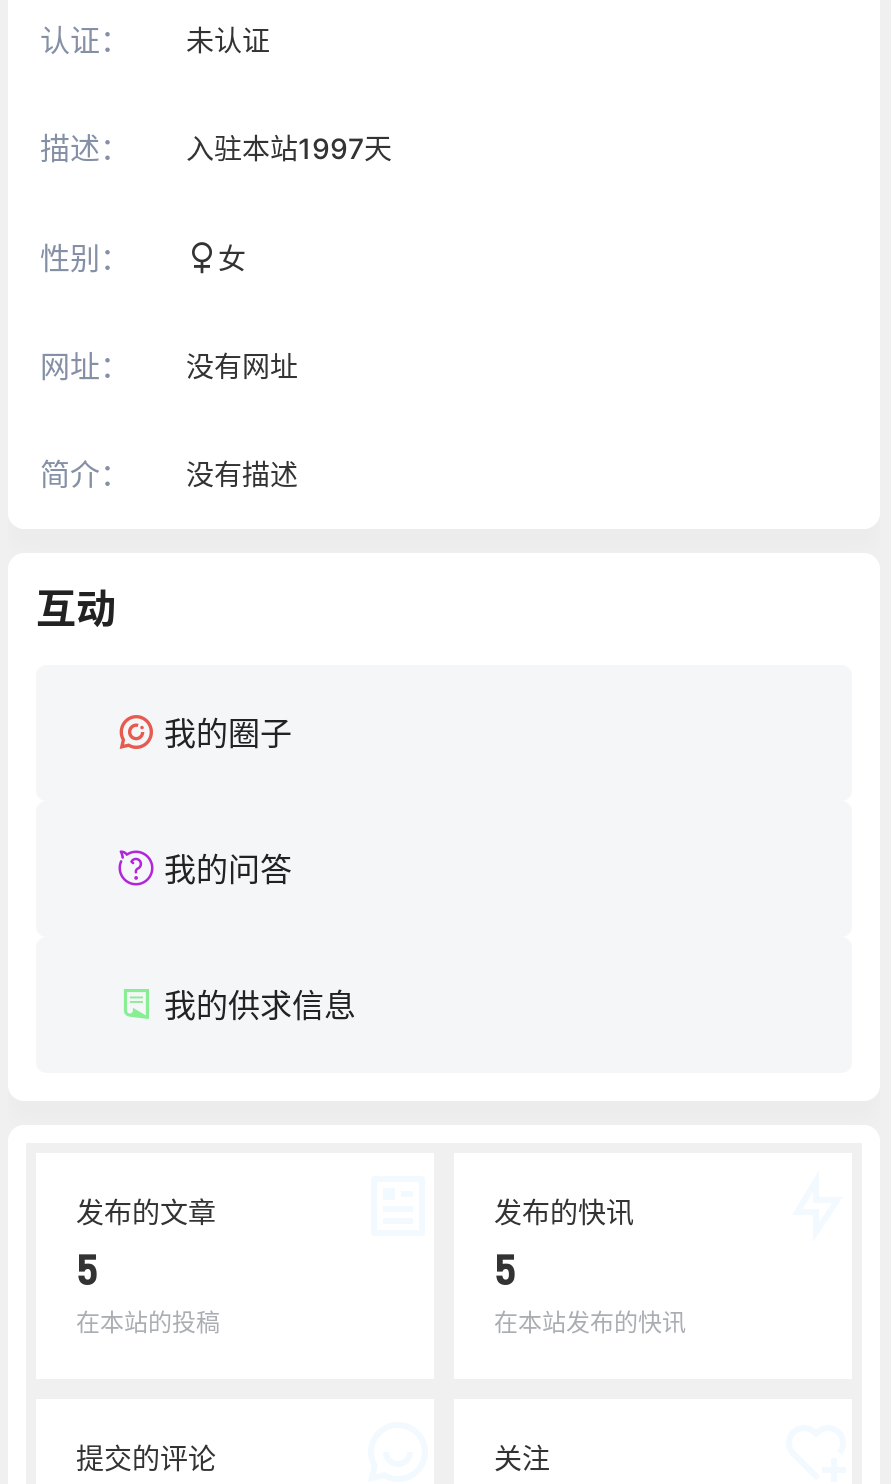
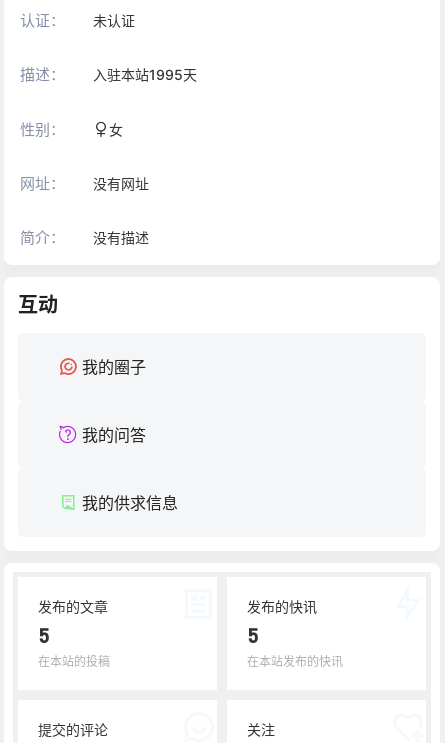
- 描述： 入驻本站1997天
+ 描述： 入驻本站1995天
